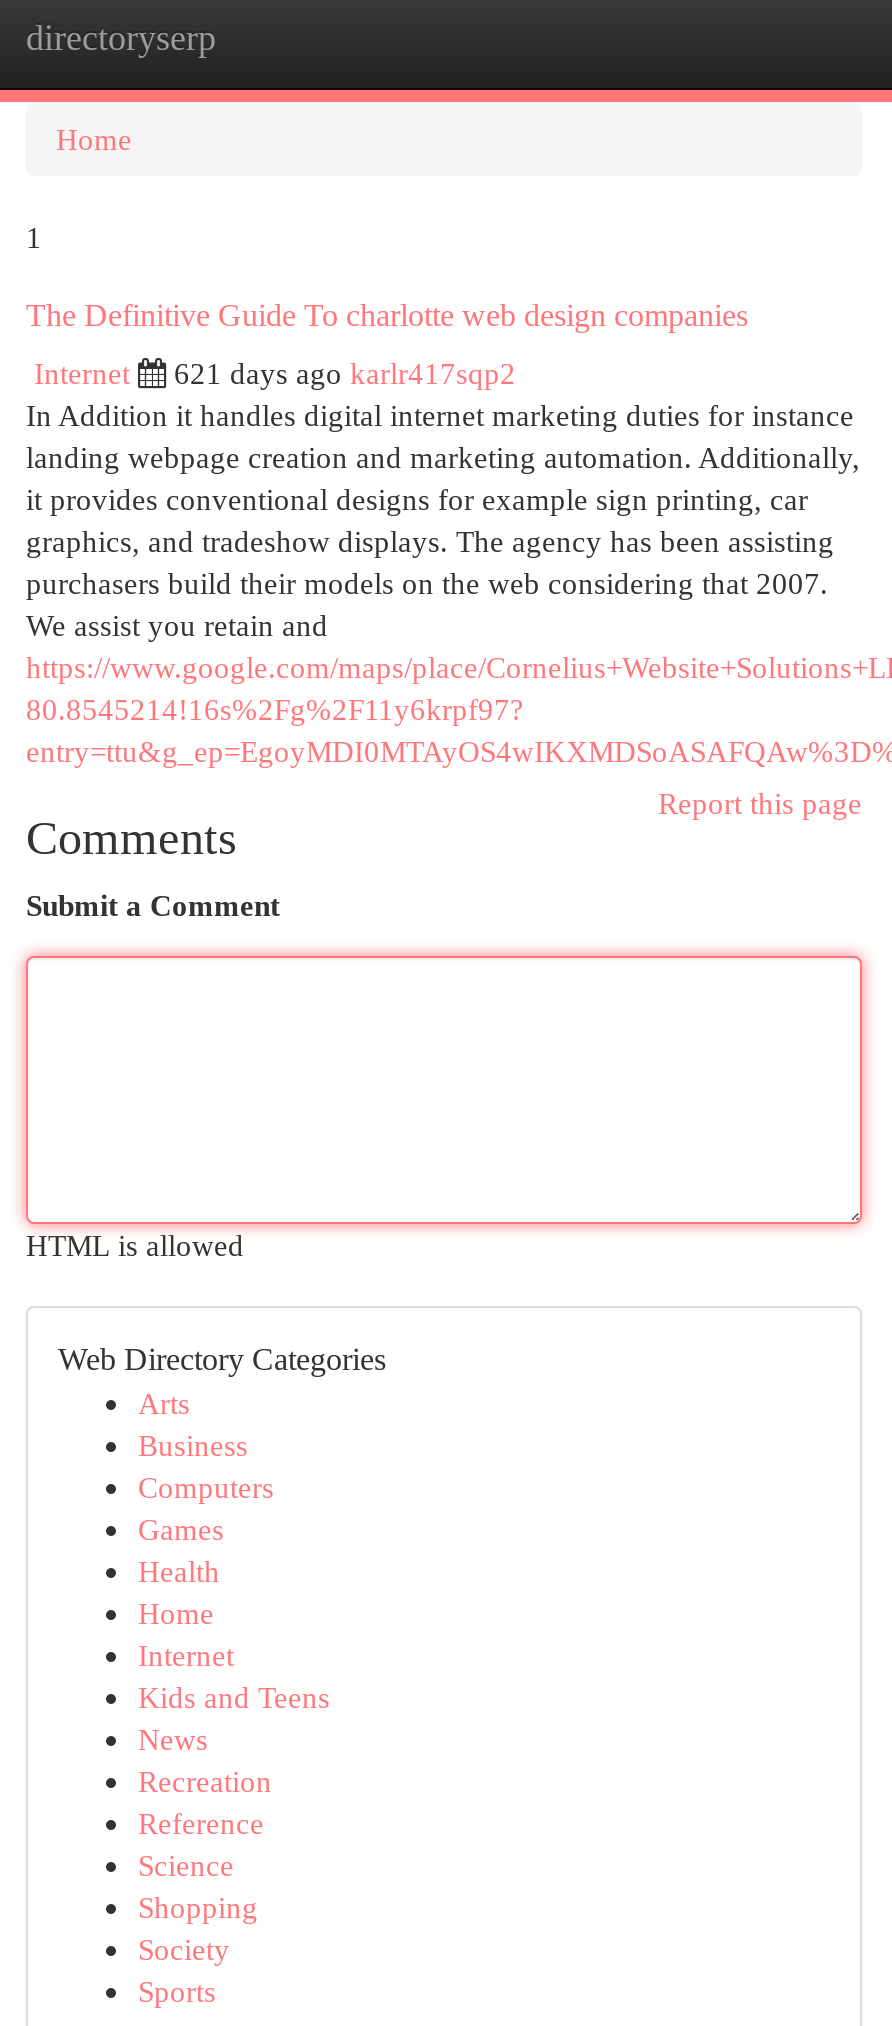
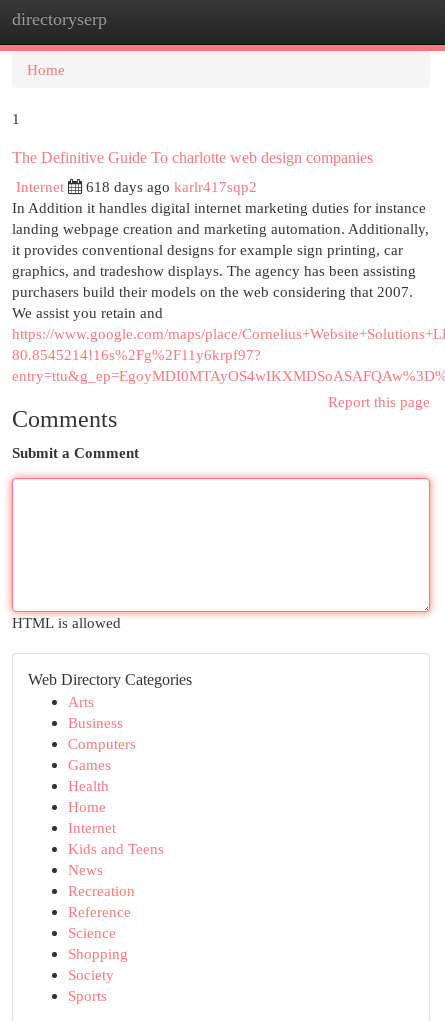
- 621 days ago karlr417sqp2
+ 618 days ago karlr417sqp2
